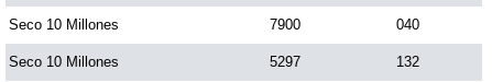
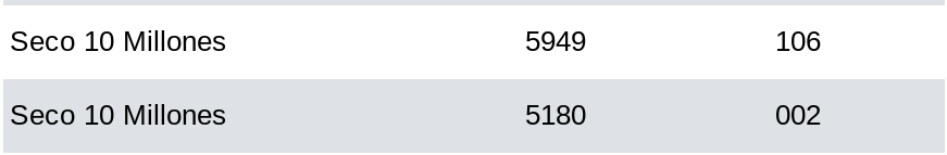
- 7900
+ 5949

- 040
+ 106

- 5297
+ 5180

- 132
+ 002
